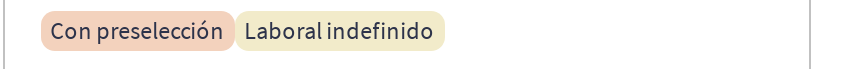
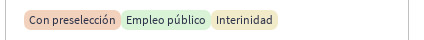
- Laboral indefinido
+ Empleo público
+ Interinidad
